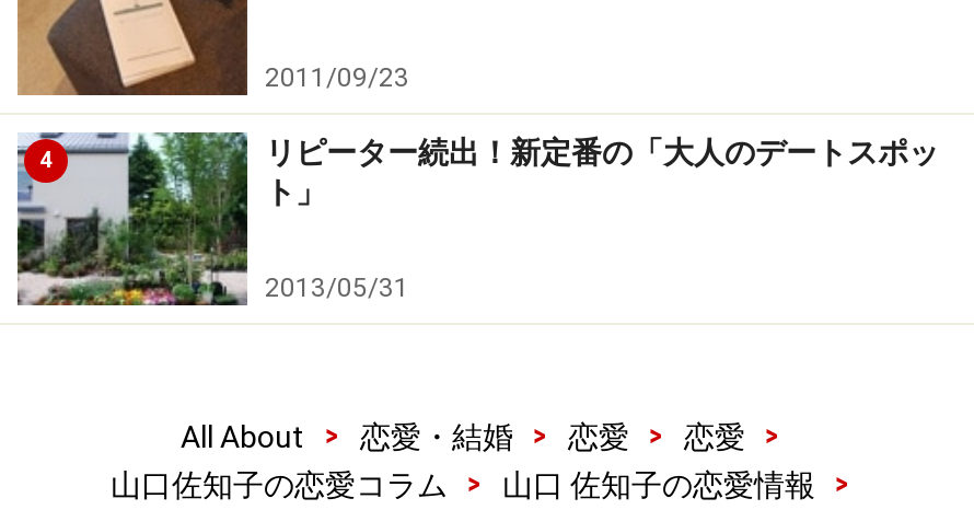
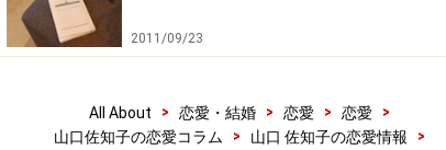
- [image]
- 4
- リピーター続出！新定番の「大人のデートスポッ
- ト」
- 2013/05/31
